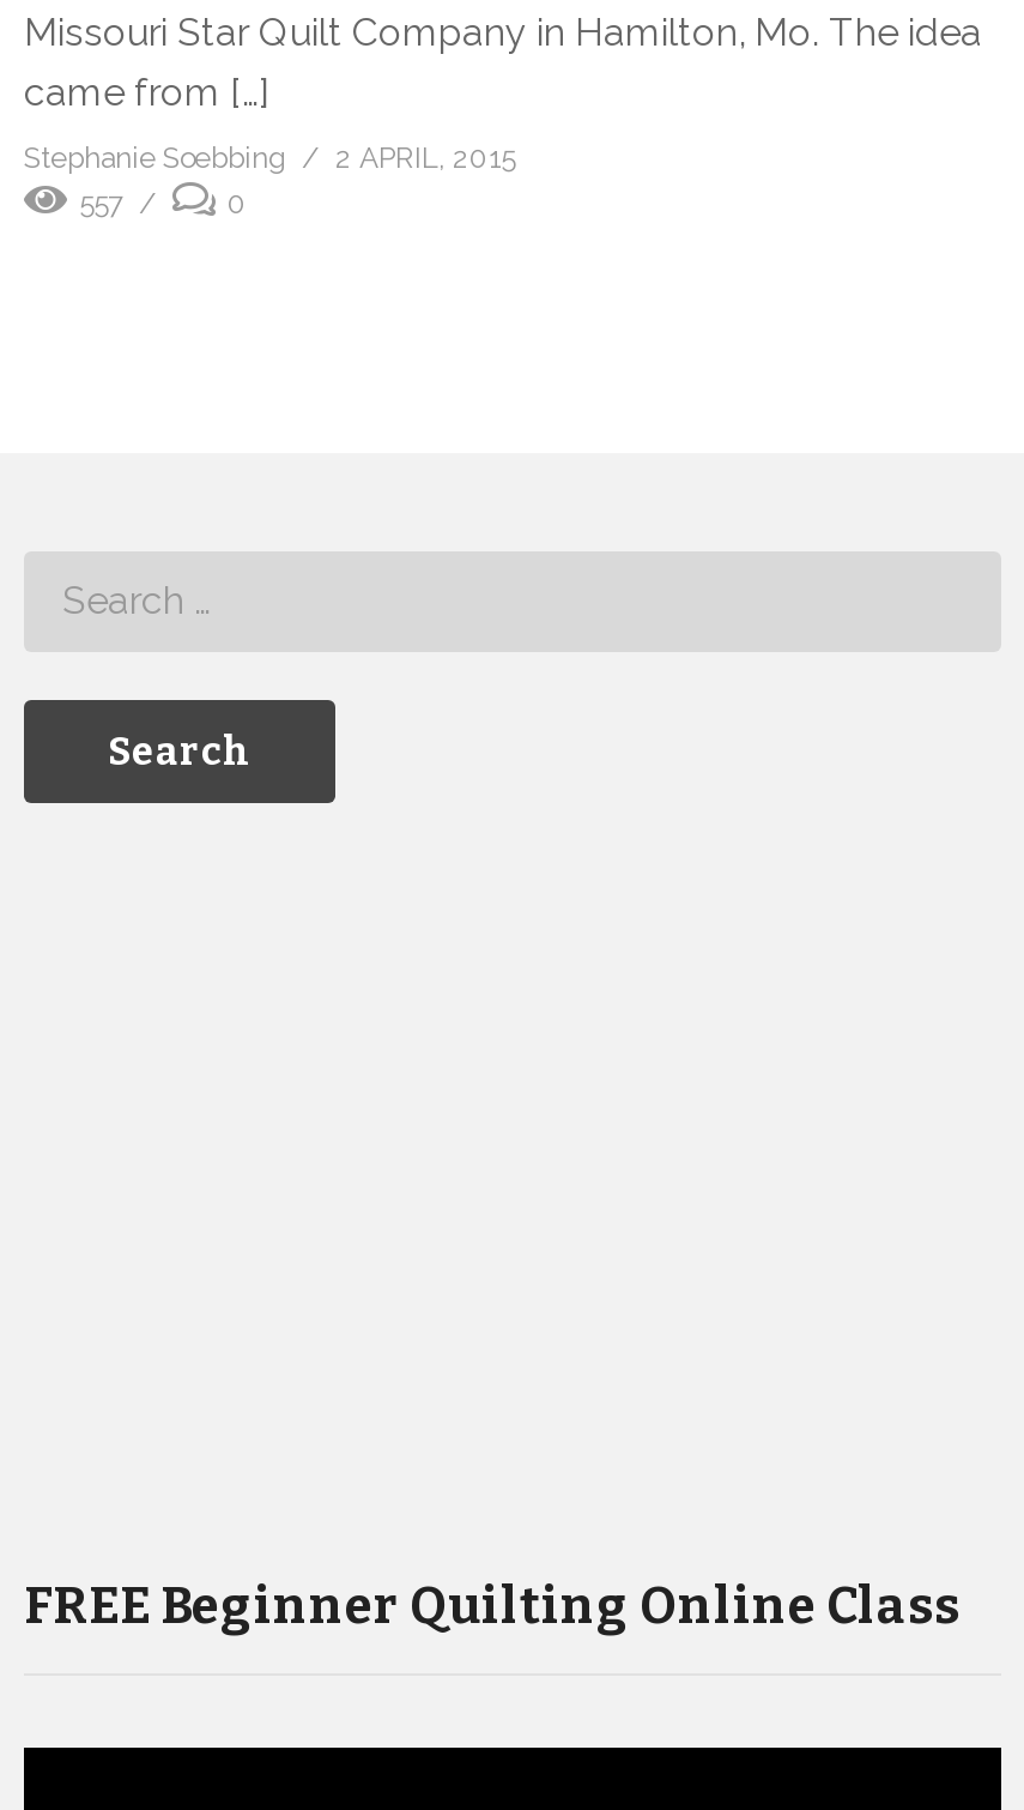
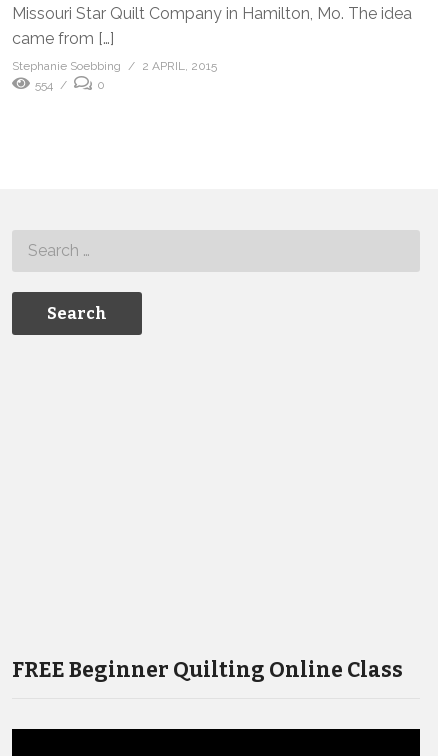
- 557
+ 554
